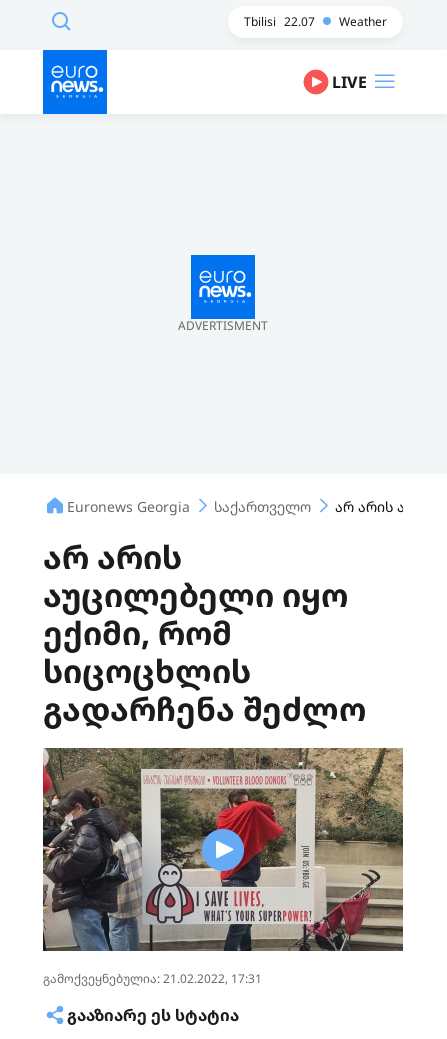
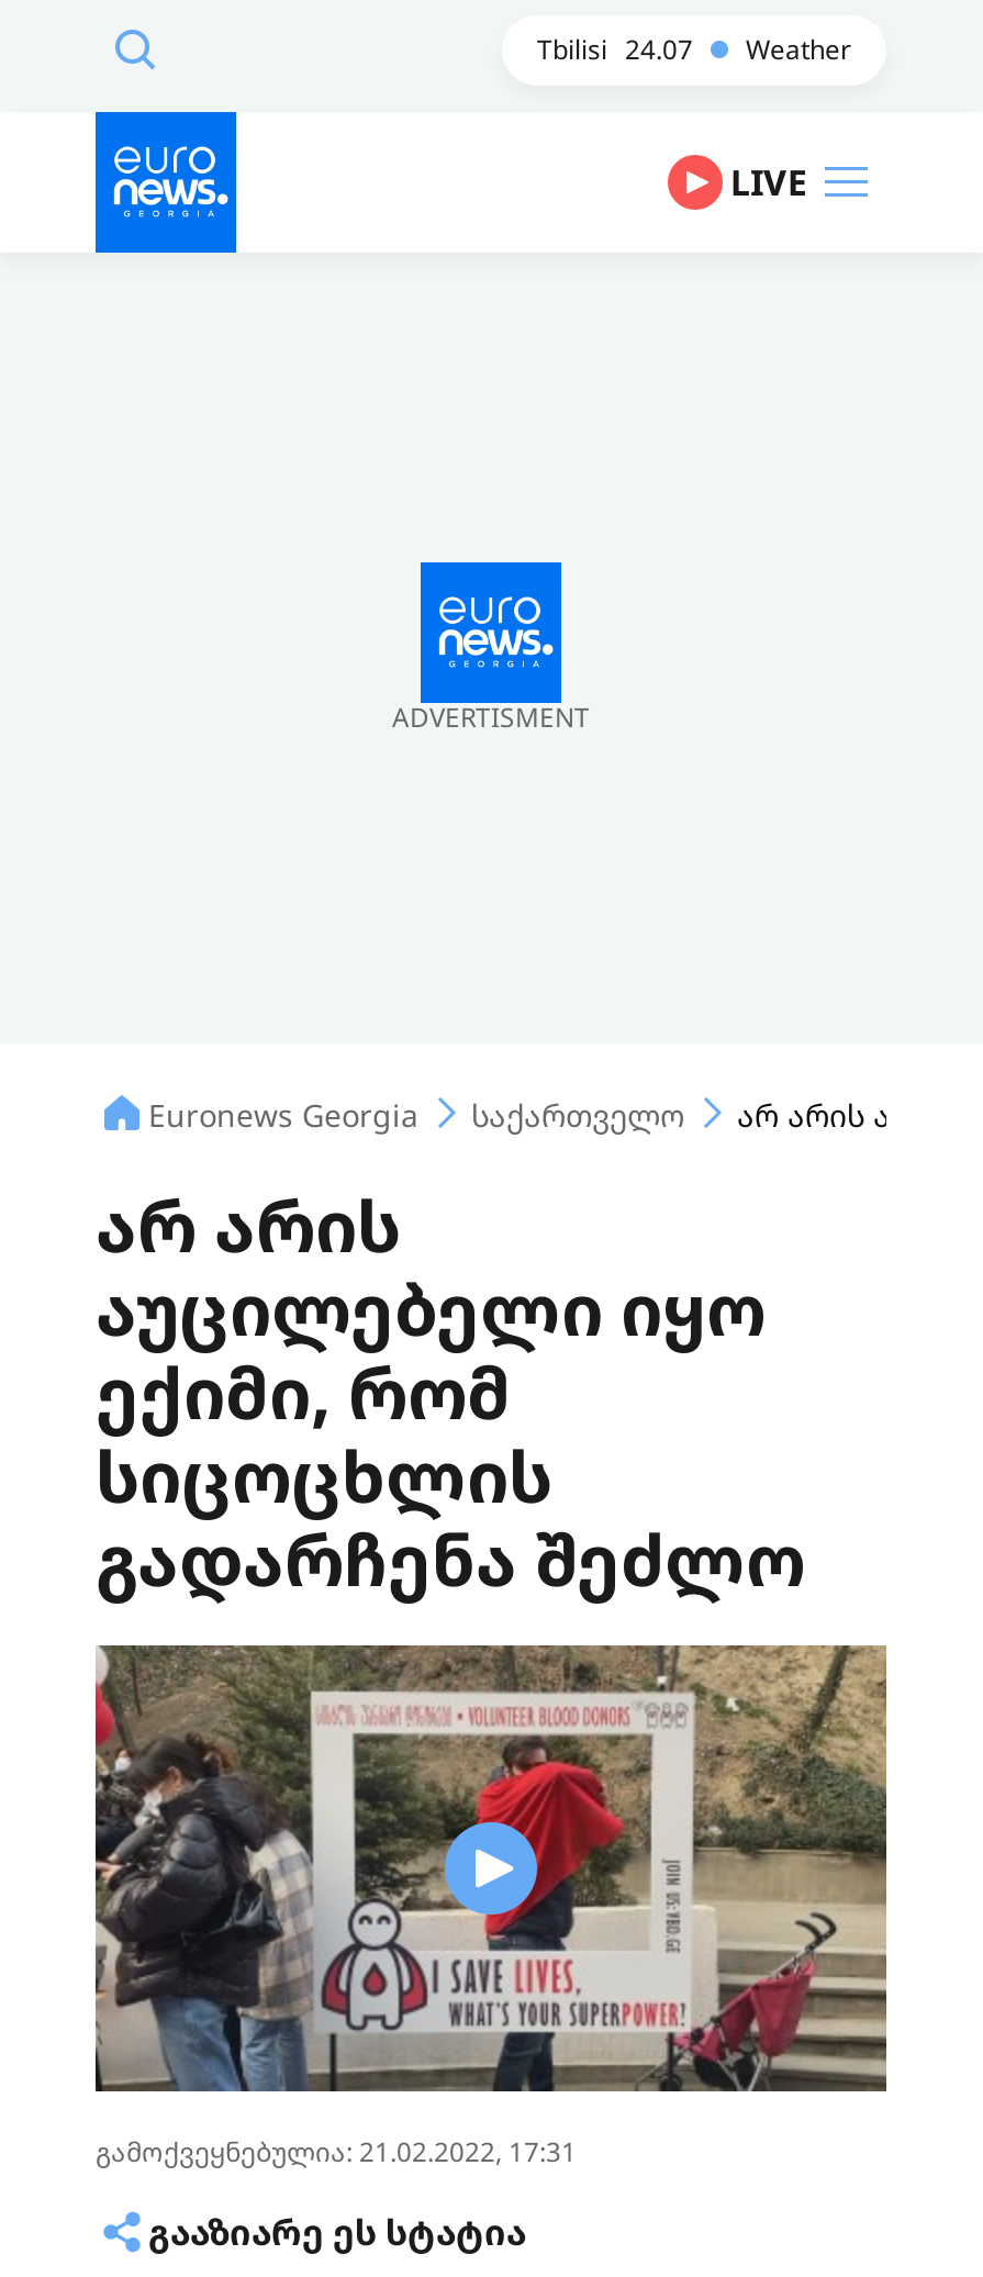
- Tbilisi 22.07 Weather
+ Tbilisi 24.07 Weather
